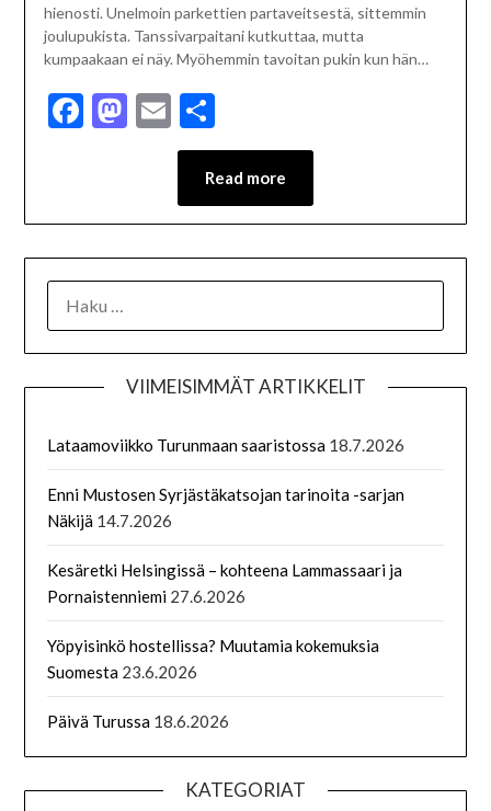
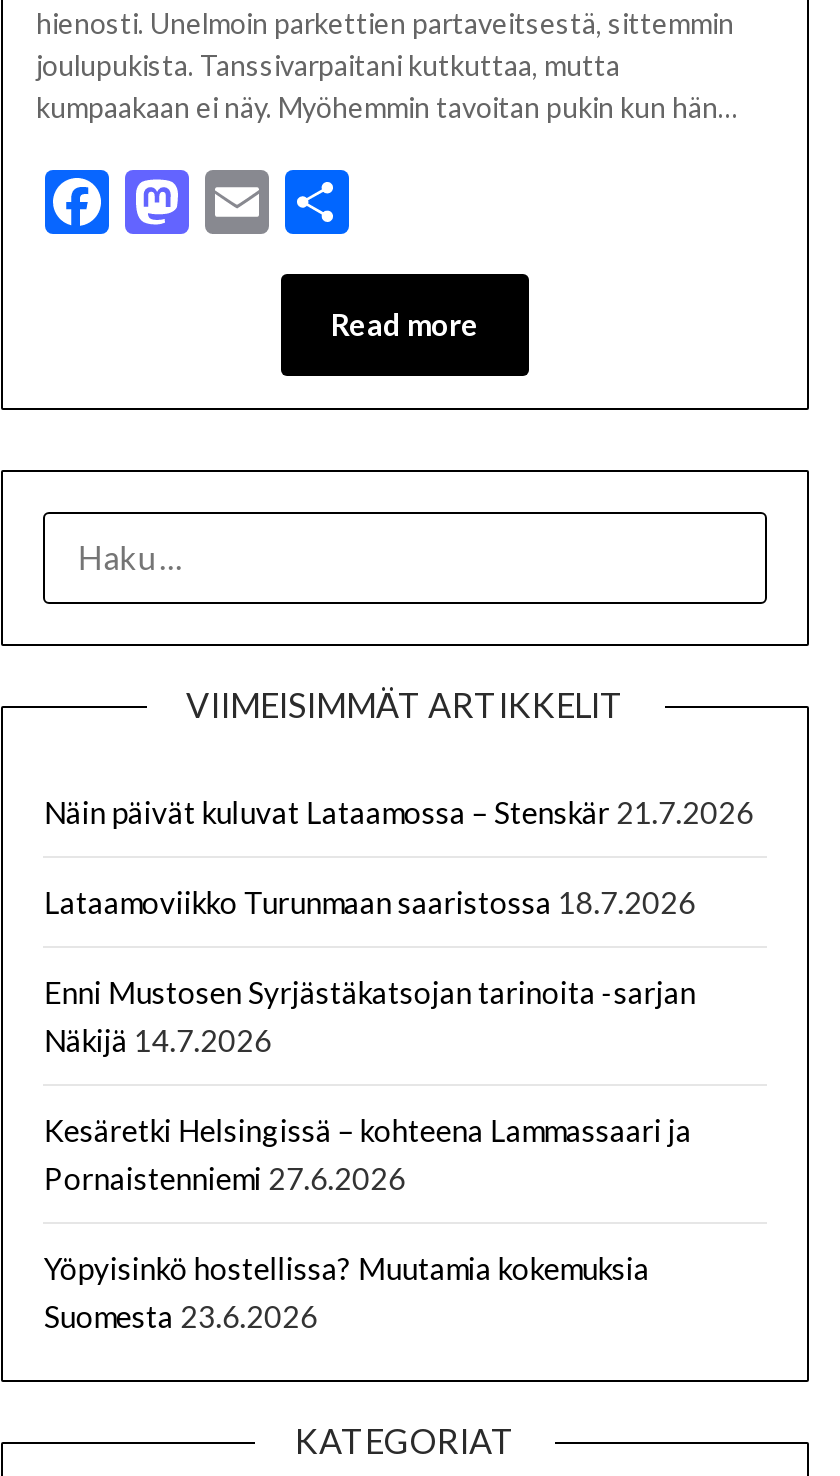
+ Näin päivät kuluvat Lataamossa – Stenskär 21.7.2026

moved down: Lataamoviikko Turunmaan saaristossa 18.7.2026 | Enni Mustosen Syrjästäkatsojan tarinoita -sarjan | Näkijä 14.7.2026 | Kesäretki Helsingissä – kohteena Lammassaari ja | Pornaistenniemi 27.6.2026 | Yöpyisinkö hostellissa? Muutamia kokemuksia | Suomesta 23.6.2026

- Päivä Turussa 18.6.2026
